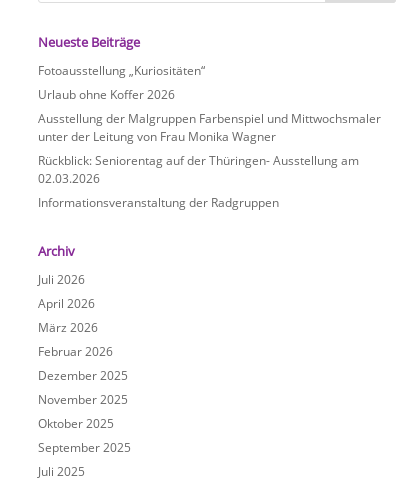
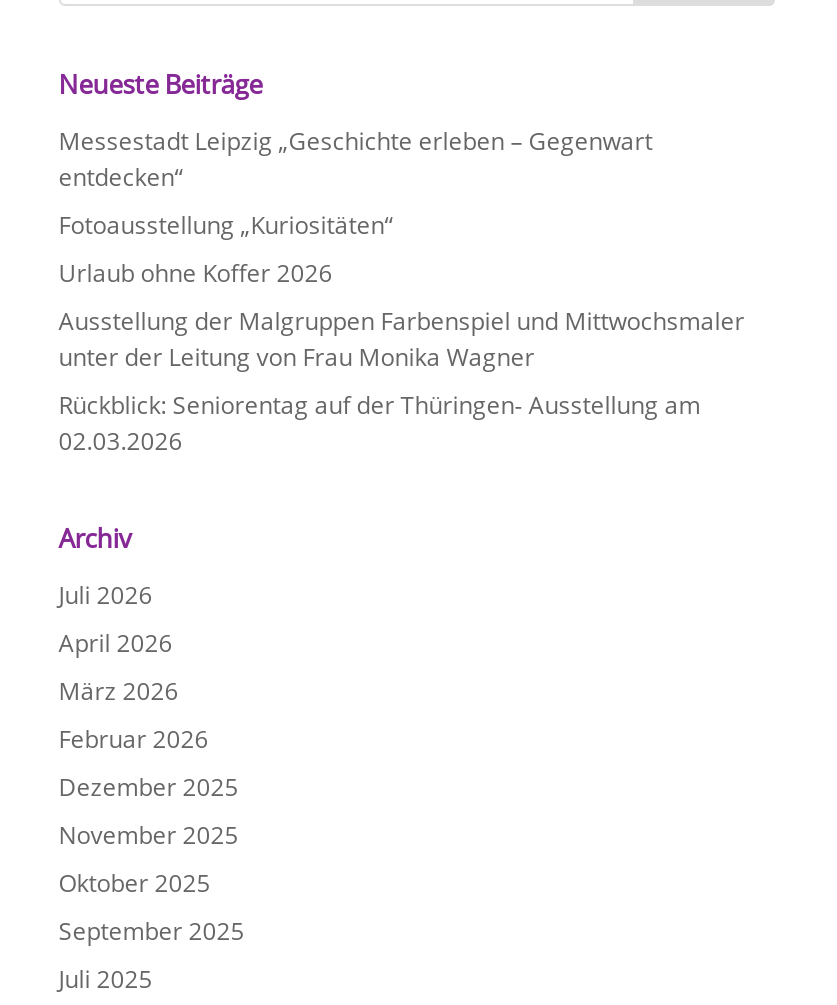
+ Messestadt Leipzig „Geschichte erleben – Gegenwart
+ entdecken“

moved down: Fotoausstellung „Kuriositäten“ | Urlaub ohne Koffer 2026 | Ausstellung der Malgruppen Farbenspiel und Mittwochsmaler | unter der Leitung von Frau Monika Wagner | Rückblick: Seniorentag auf der Thüringen- Ausstellung am | 02.03.2026

- Informationsveranstaltung der Radgruppen
